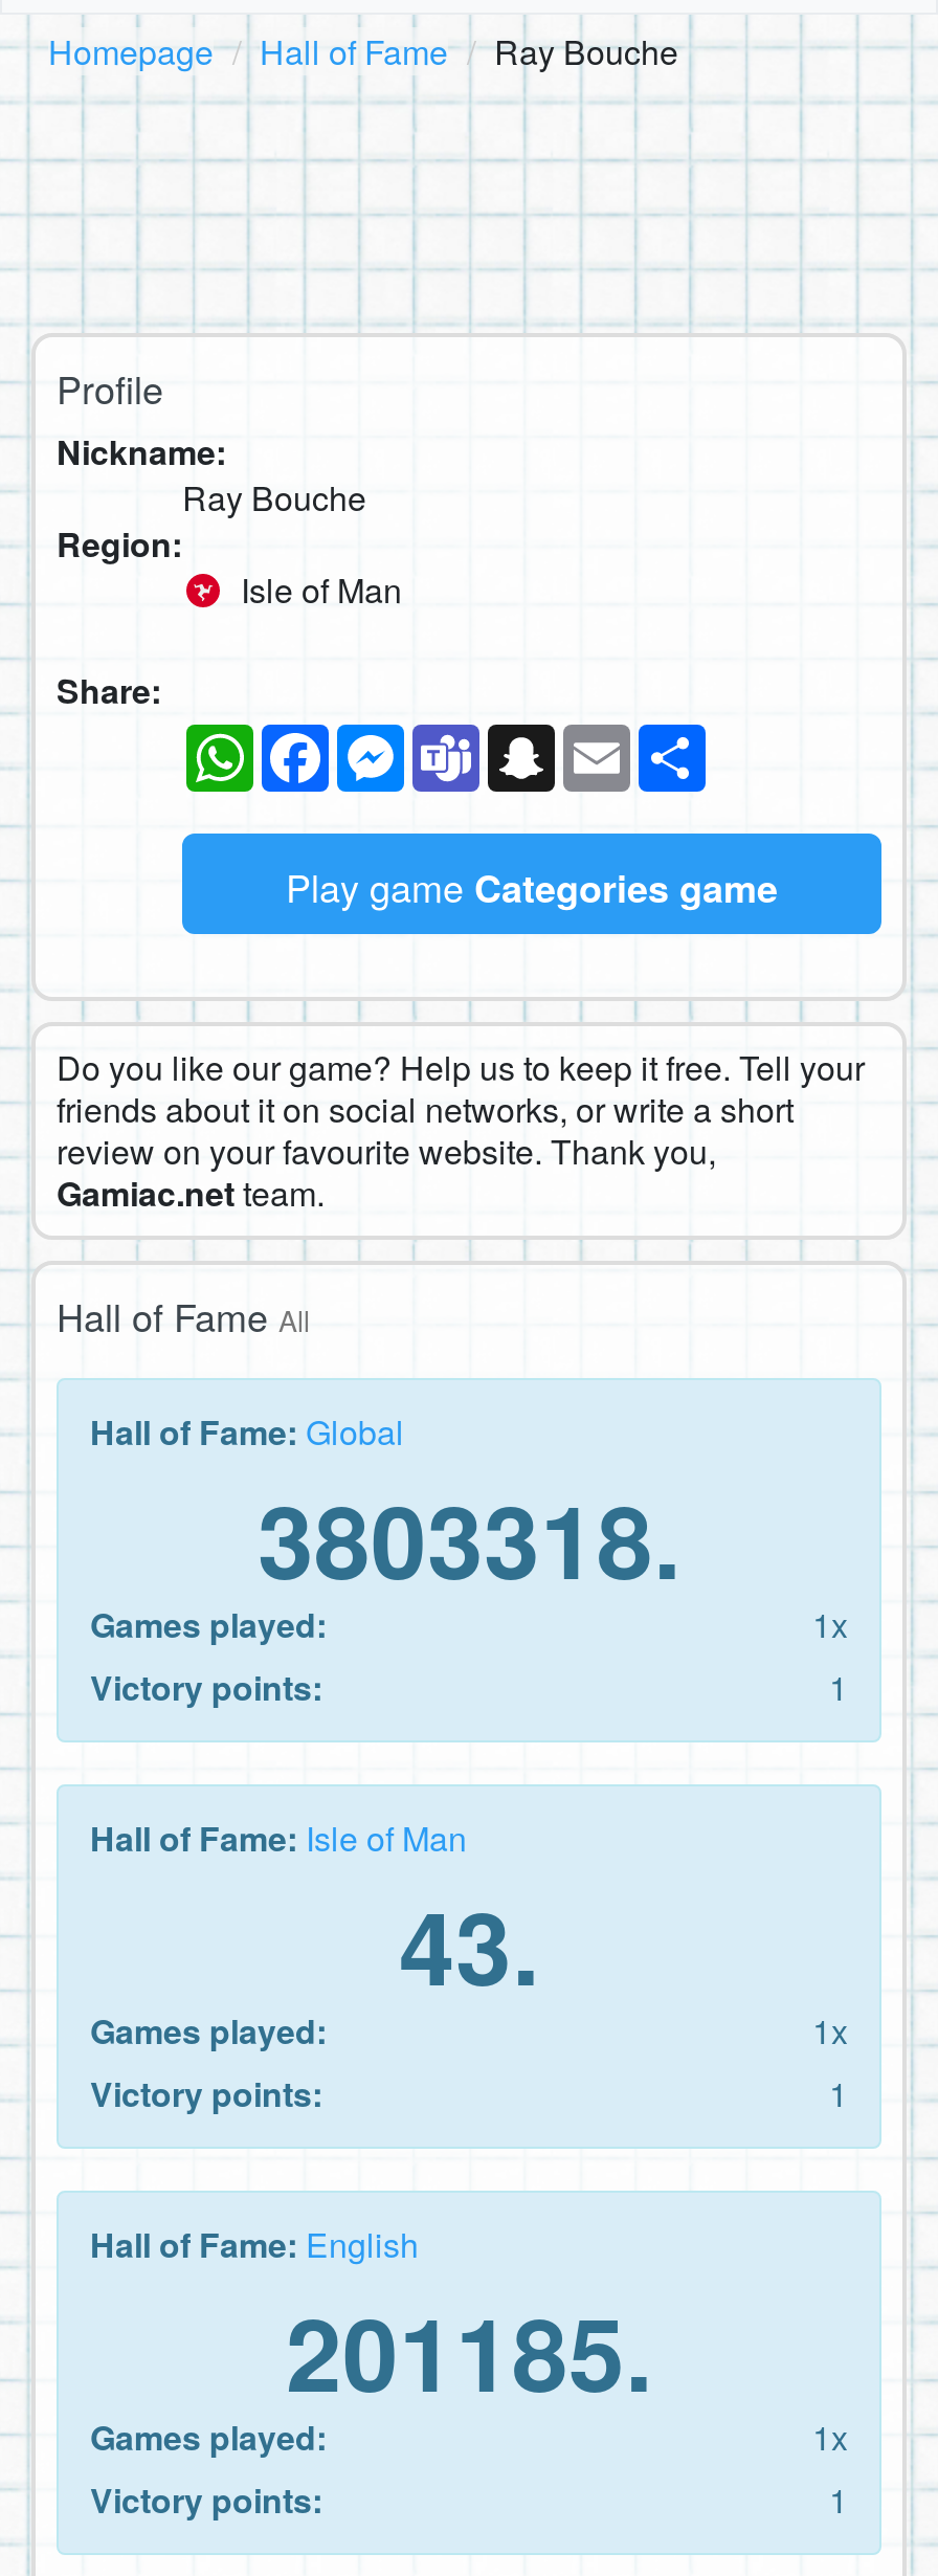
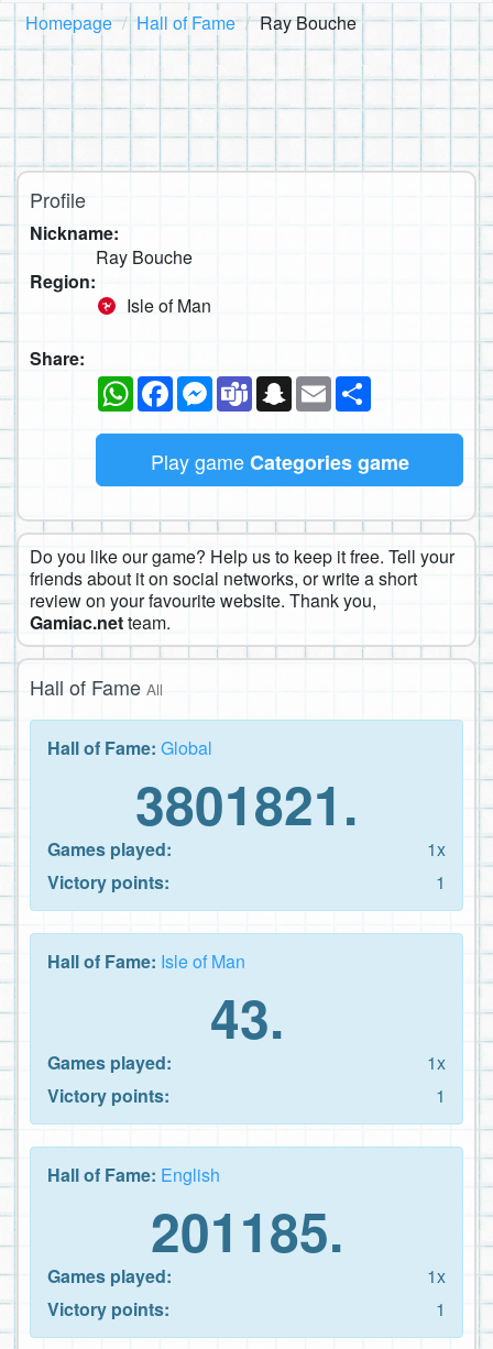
- 3803318.
+ 3801821.
